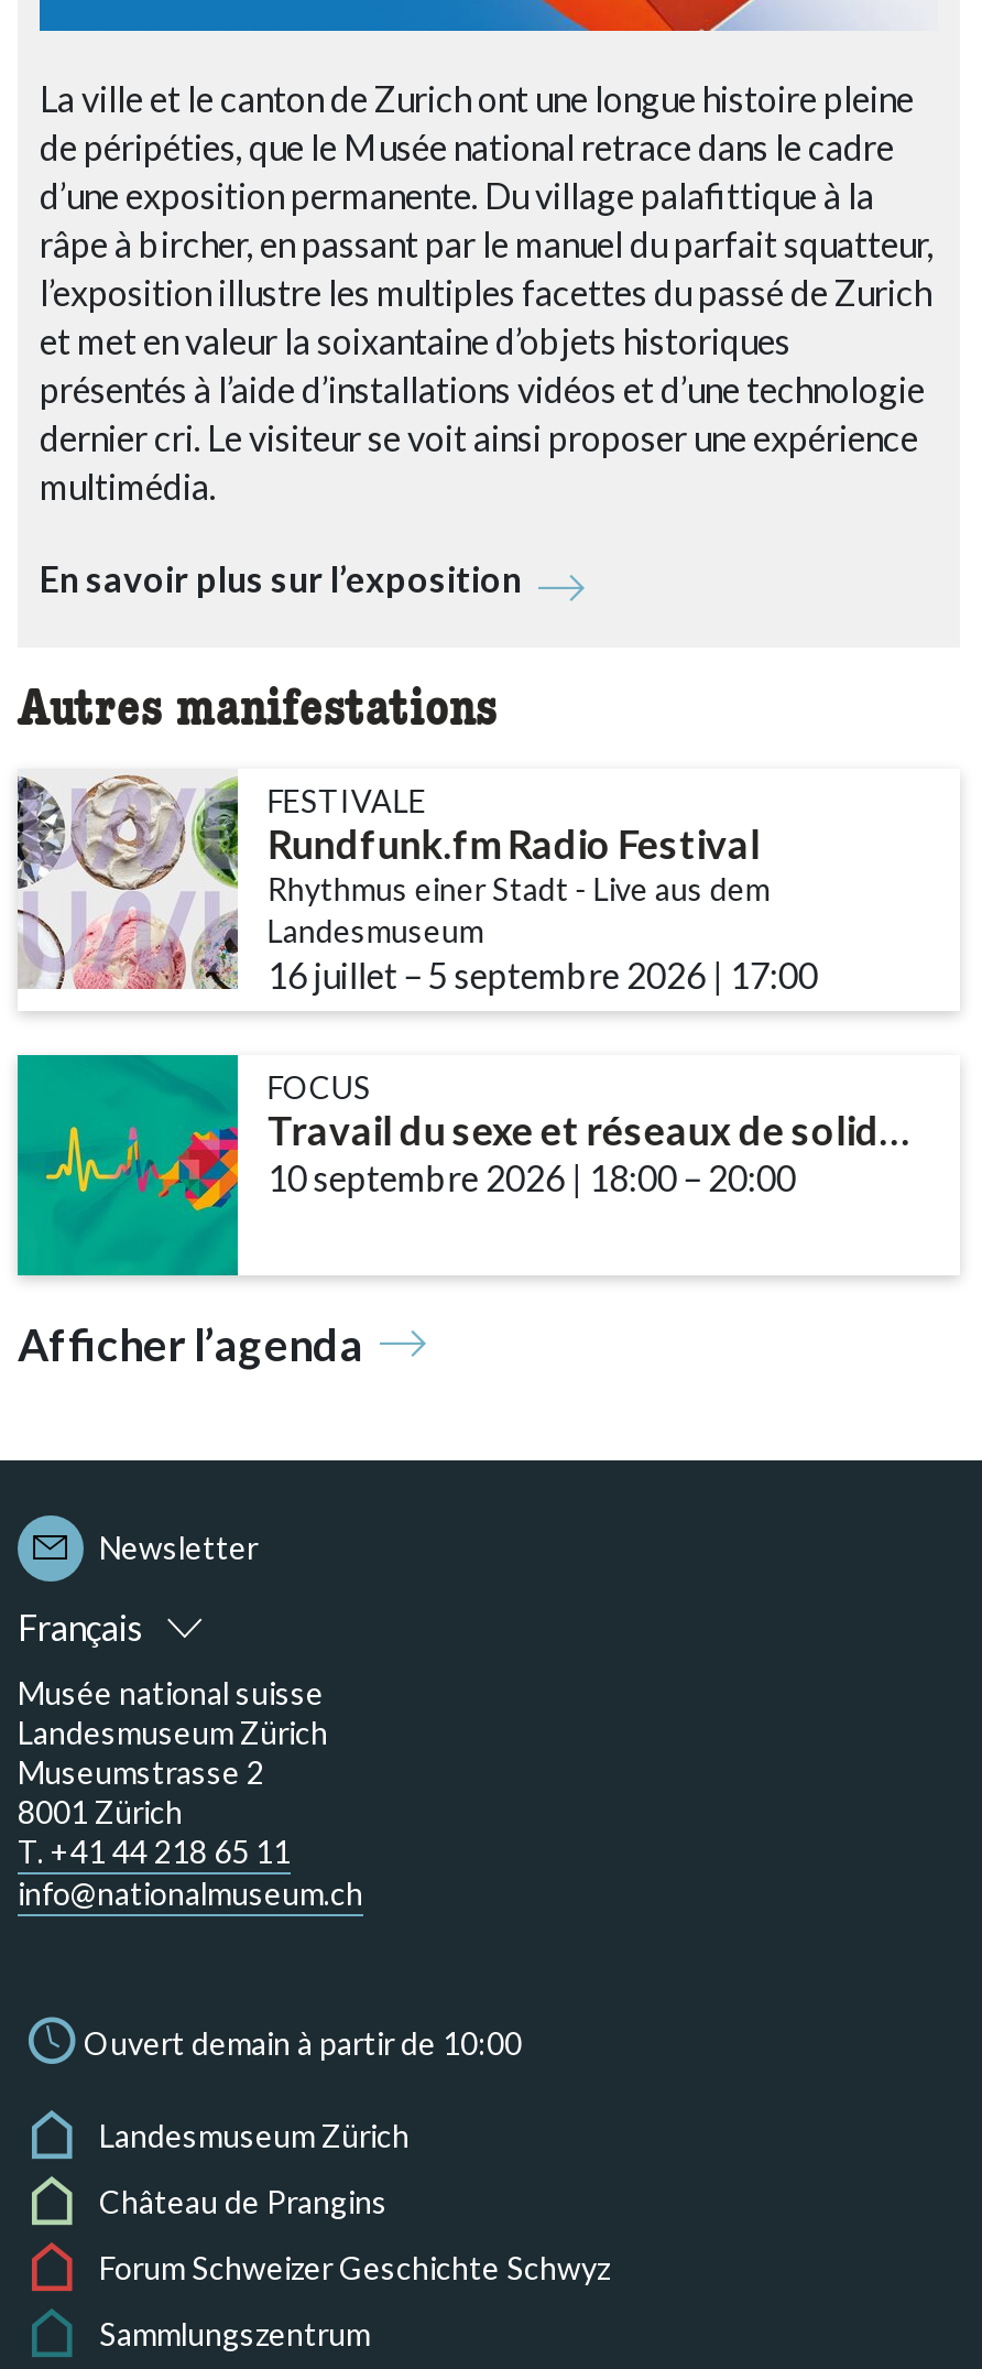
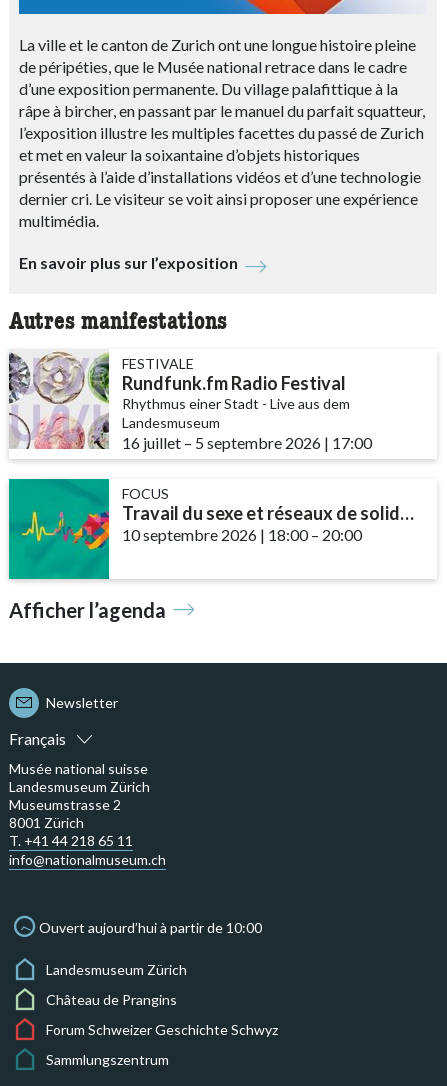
- Ouvert demain à partir de 10:00
+ Ouvert aujourd’hui à partir de 10:00
